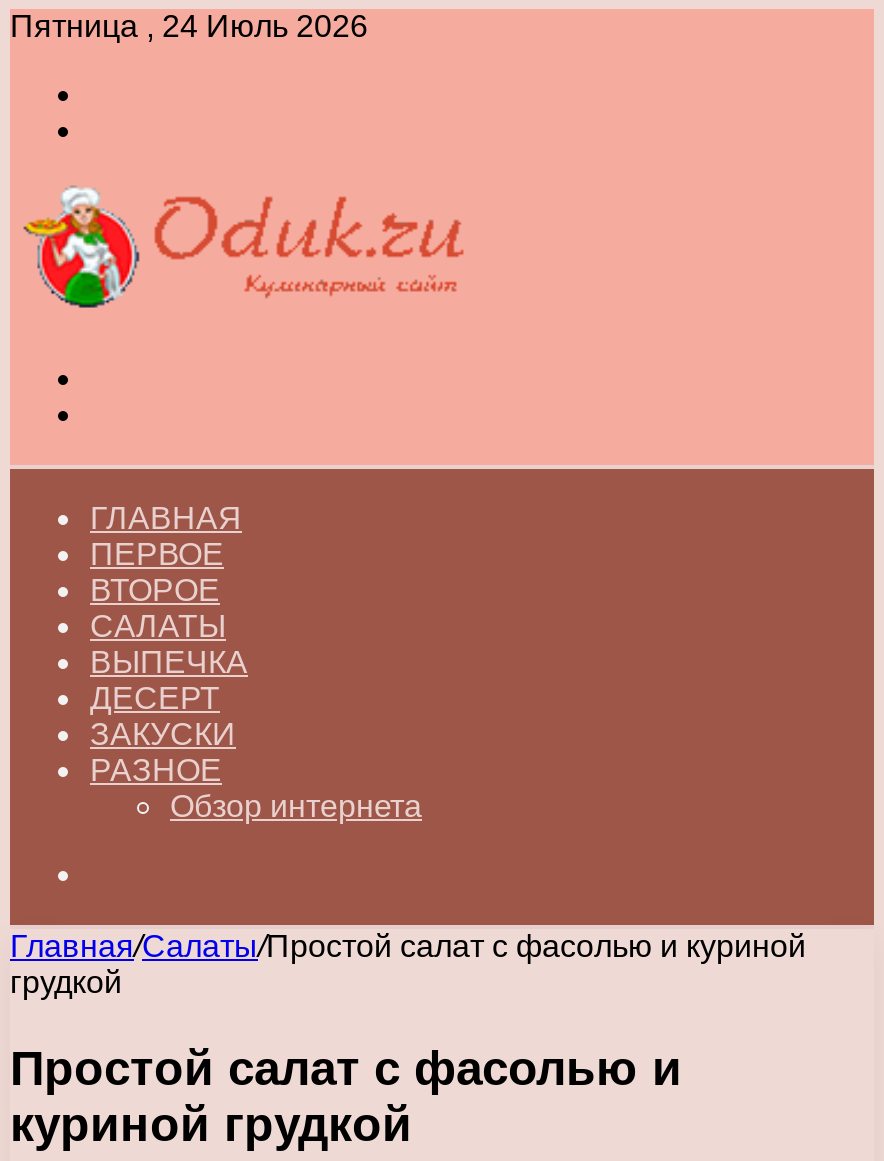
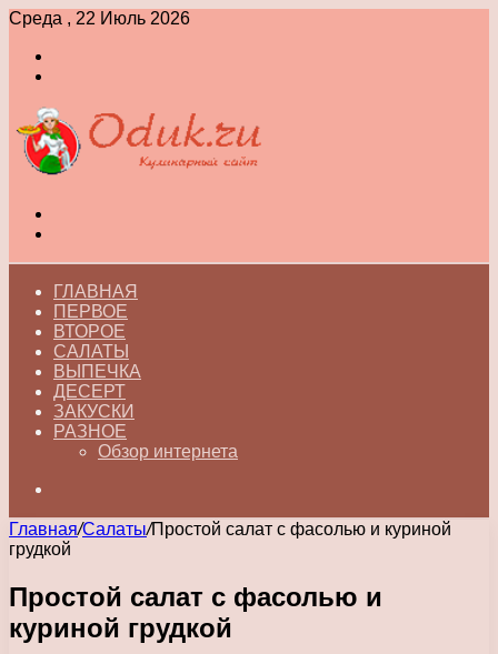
- Пятница , 24 Июль 2026
+ Среда , 22 Июль 2026
